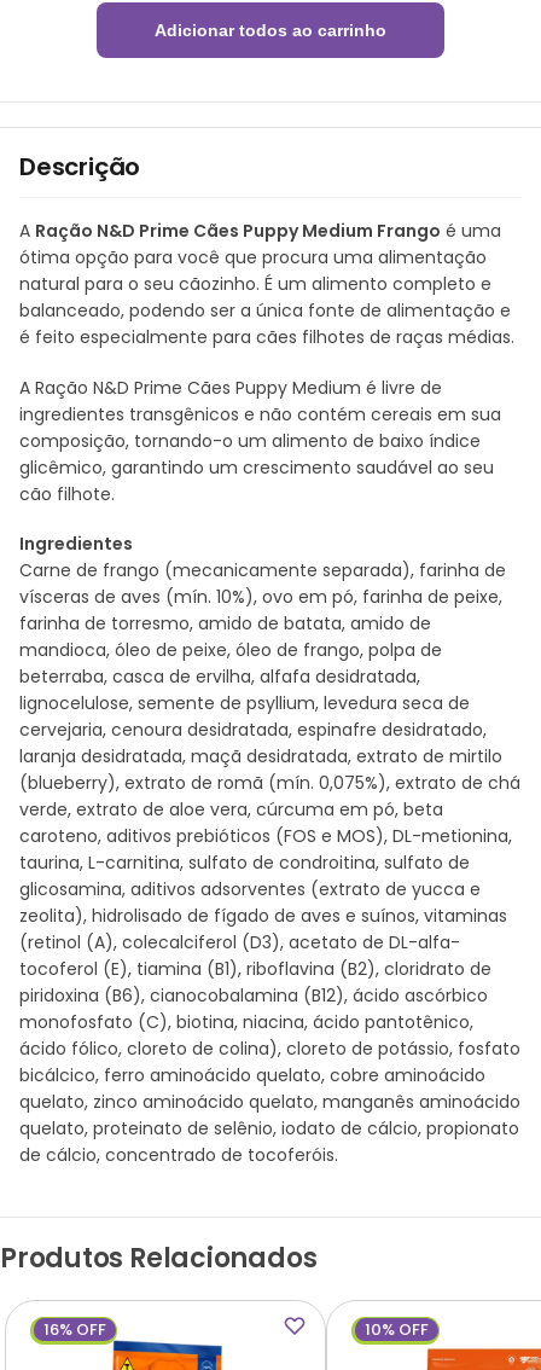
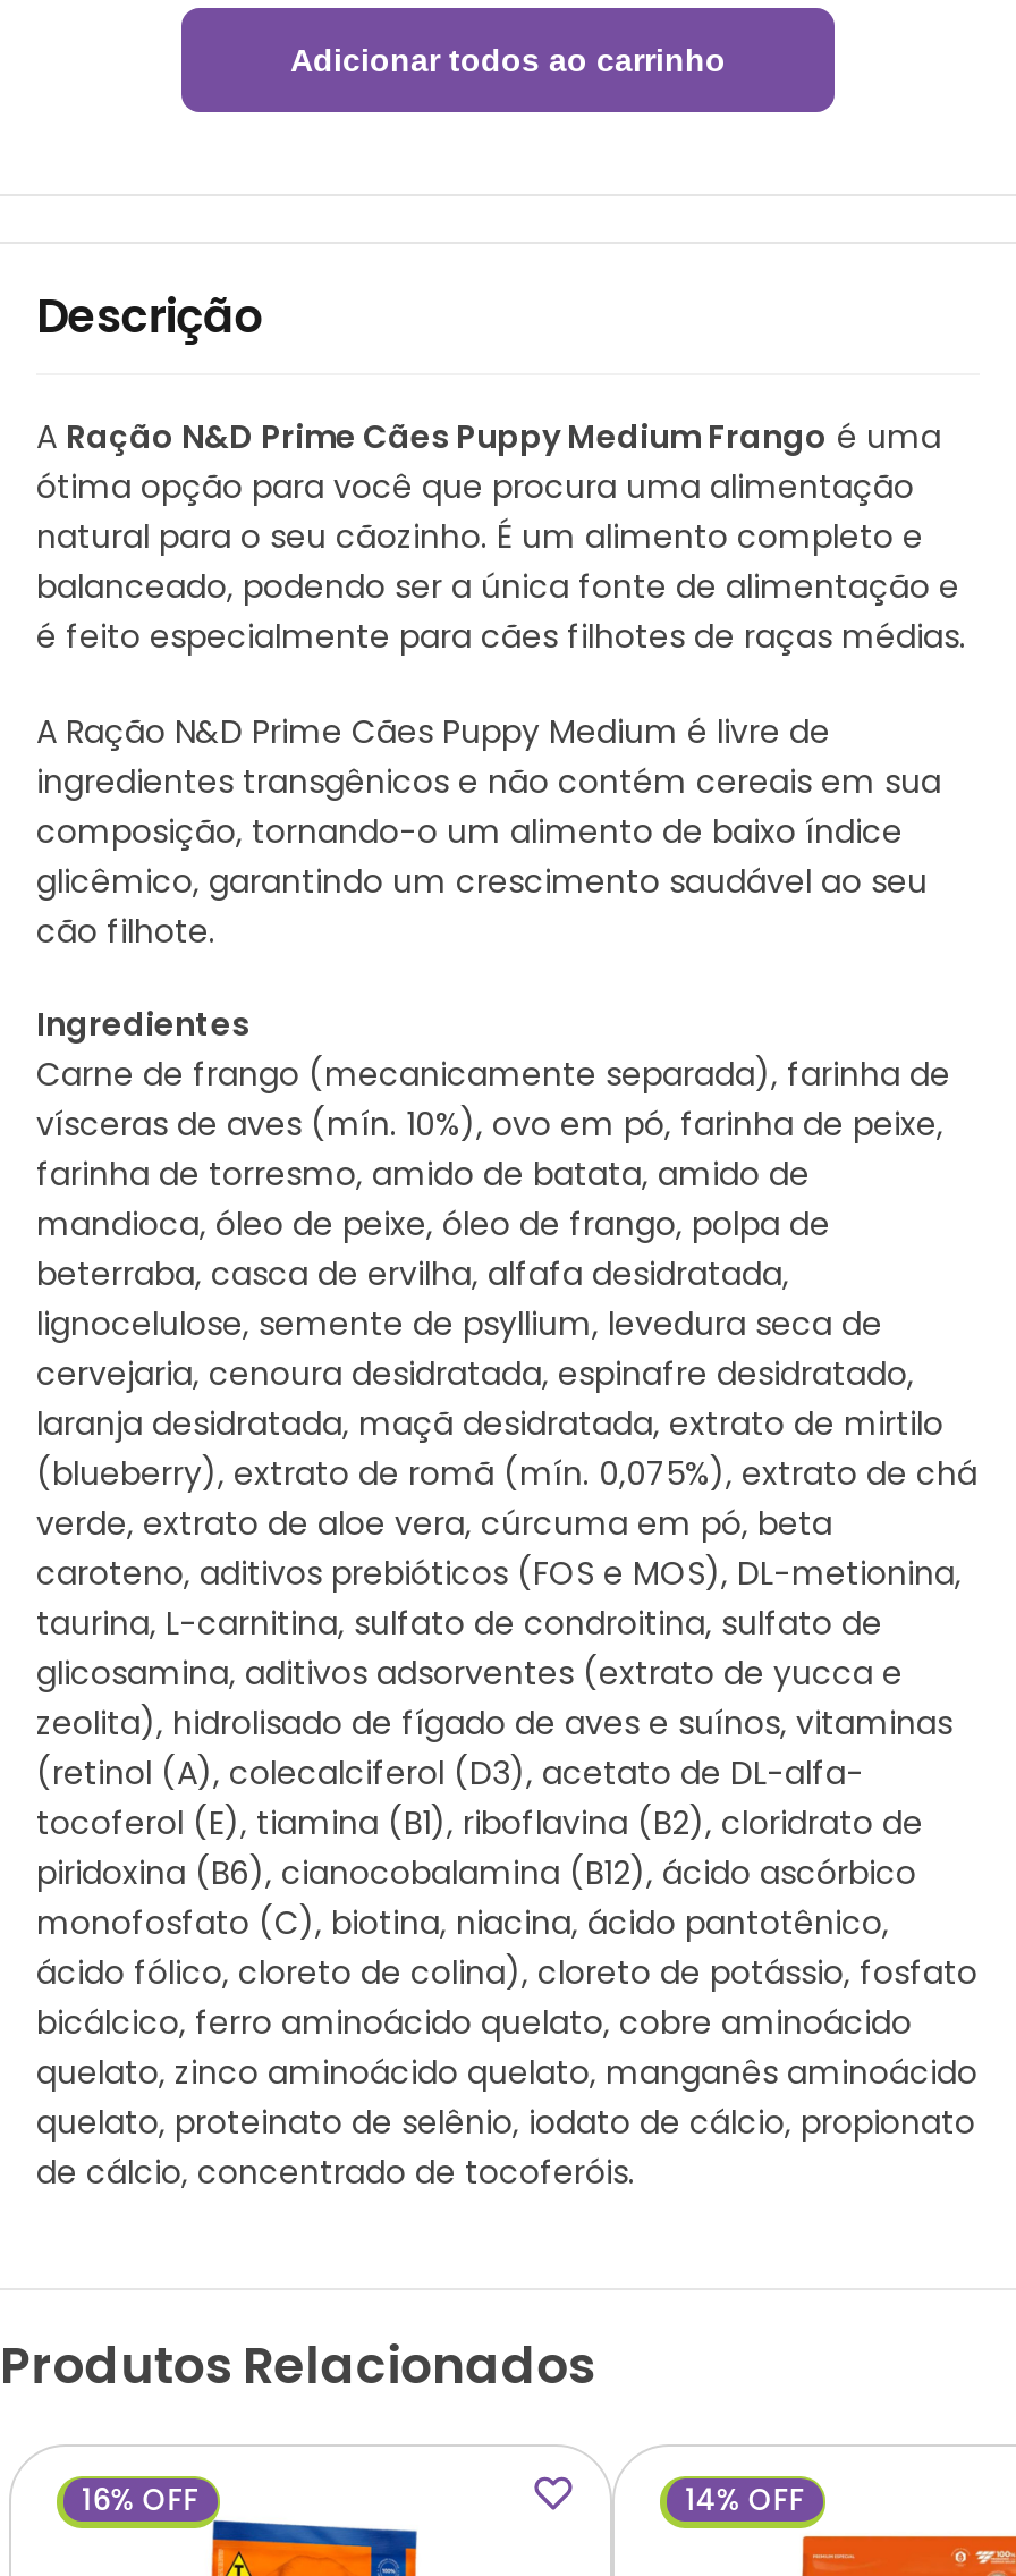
- 10% OFF
+ 14% OFF
